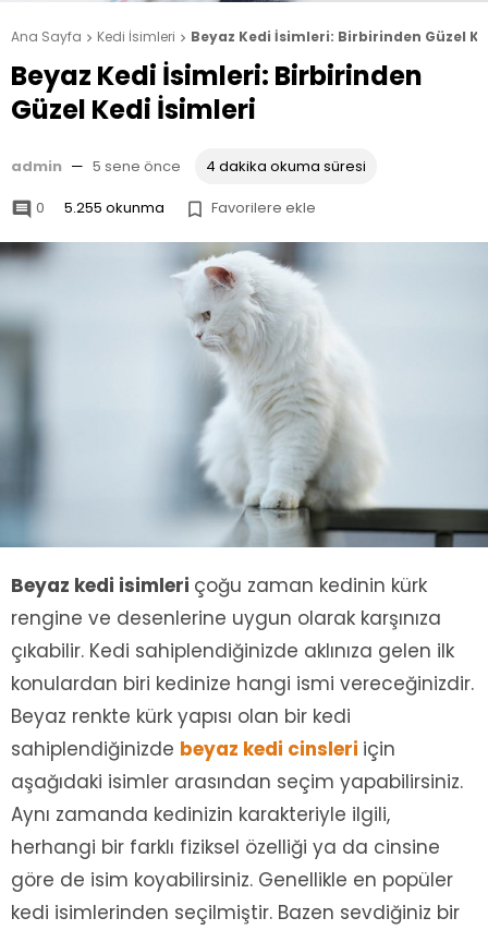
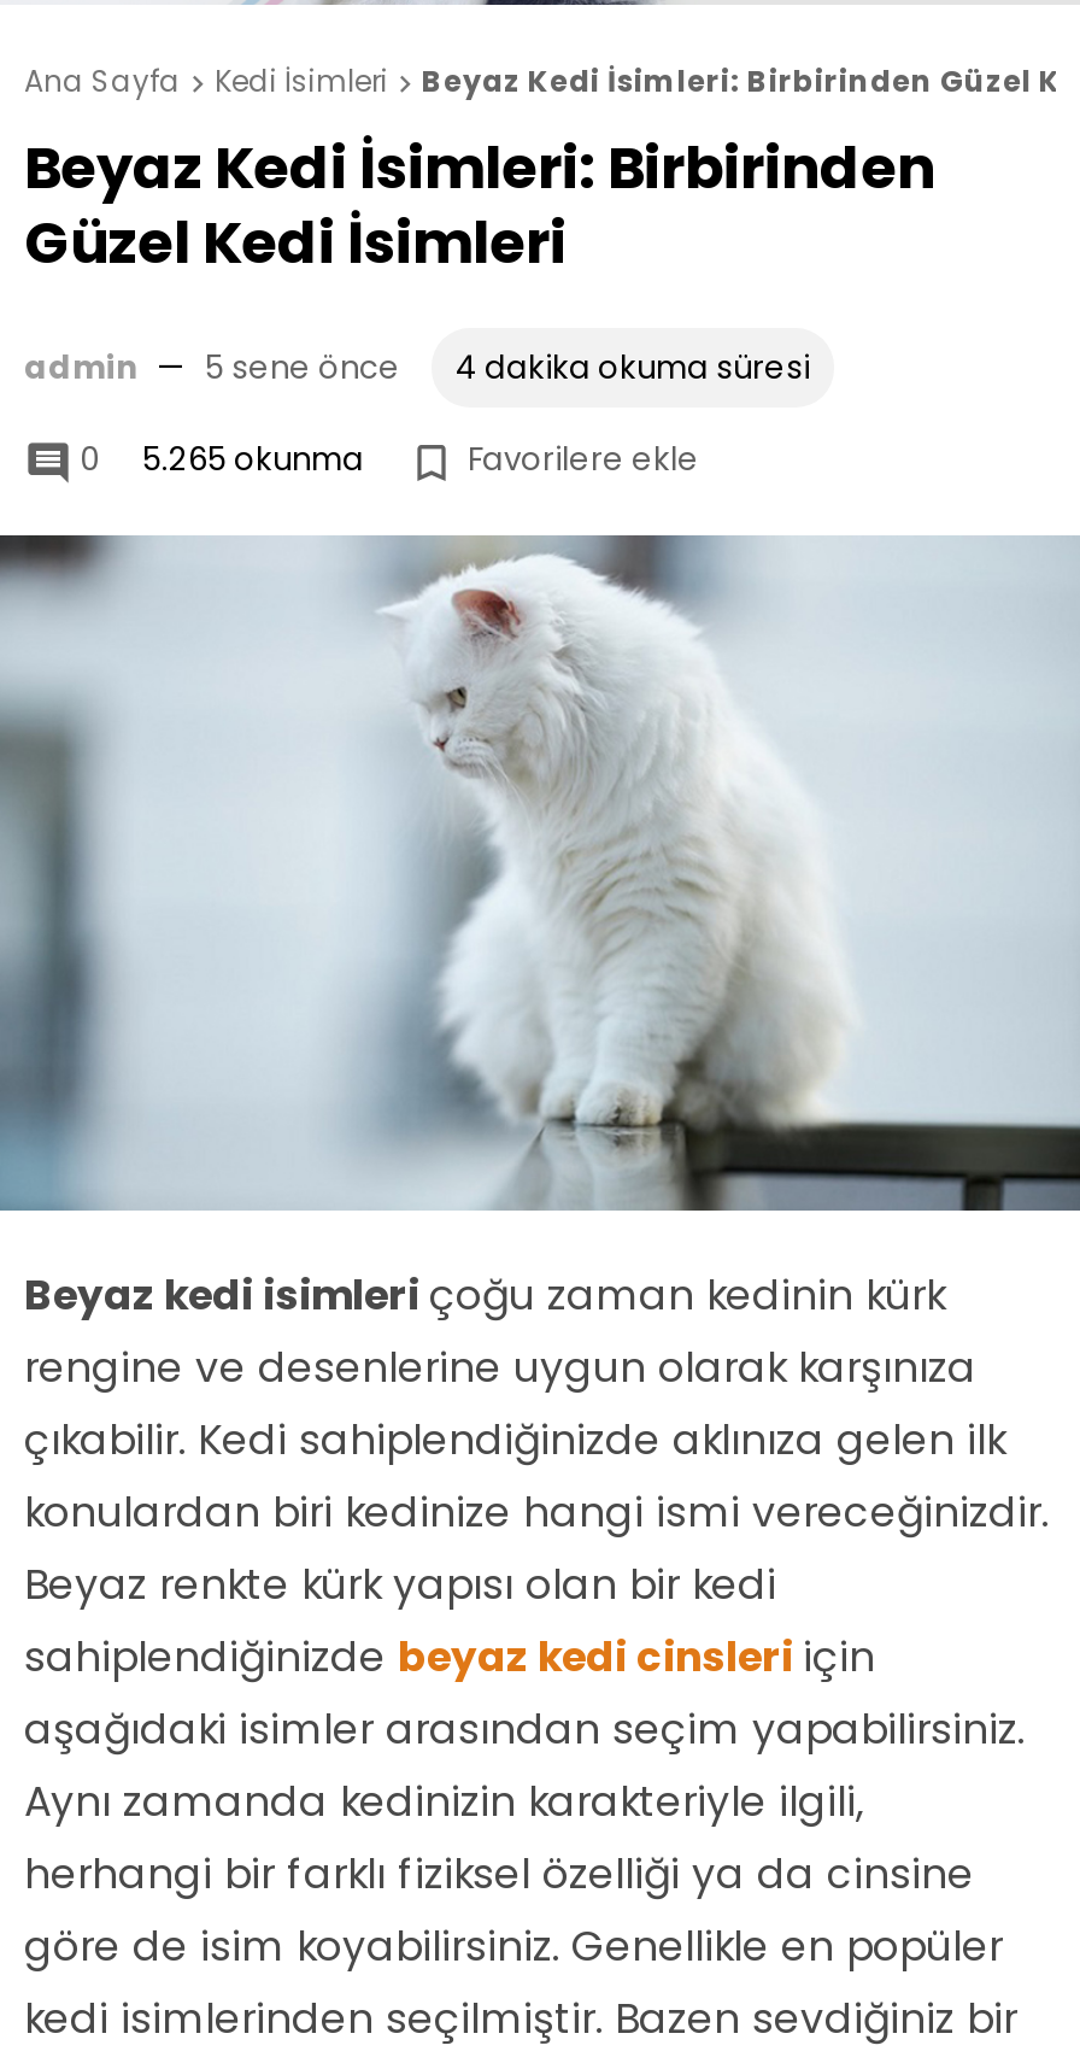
- 5.255 okunma
+ 5.265 okunma
